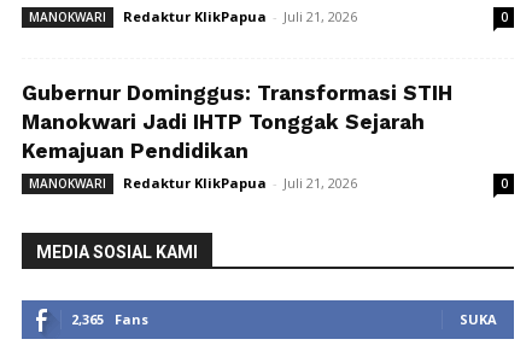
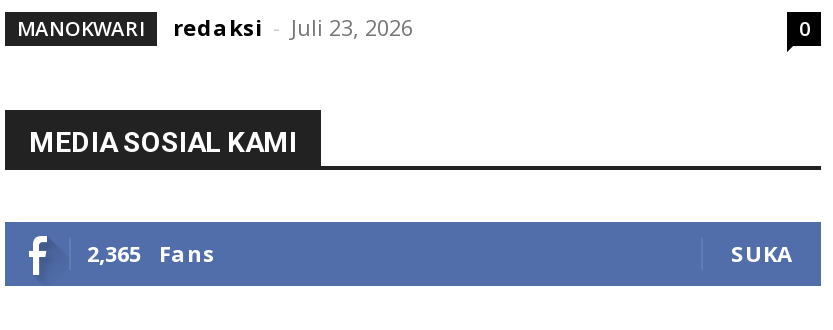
- Redaktur KlikPapua - Juli 21, 2026
- 0
- Gubernur Dominggus: Transformasi STIH
- Manokwari Jadi IHTP Tonggak Sejarah
- Kemajuan Pendidikan
- MANOKWARI
- Redaktur KlikPapua - Juli 21, 2026
+ redaksi - Juli 23, 2026
